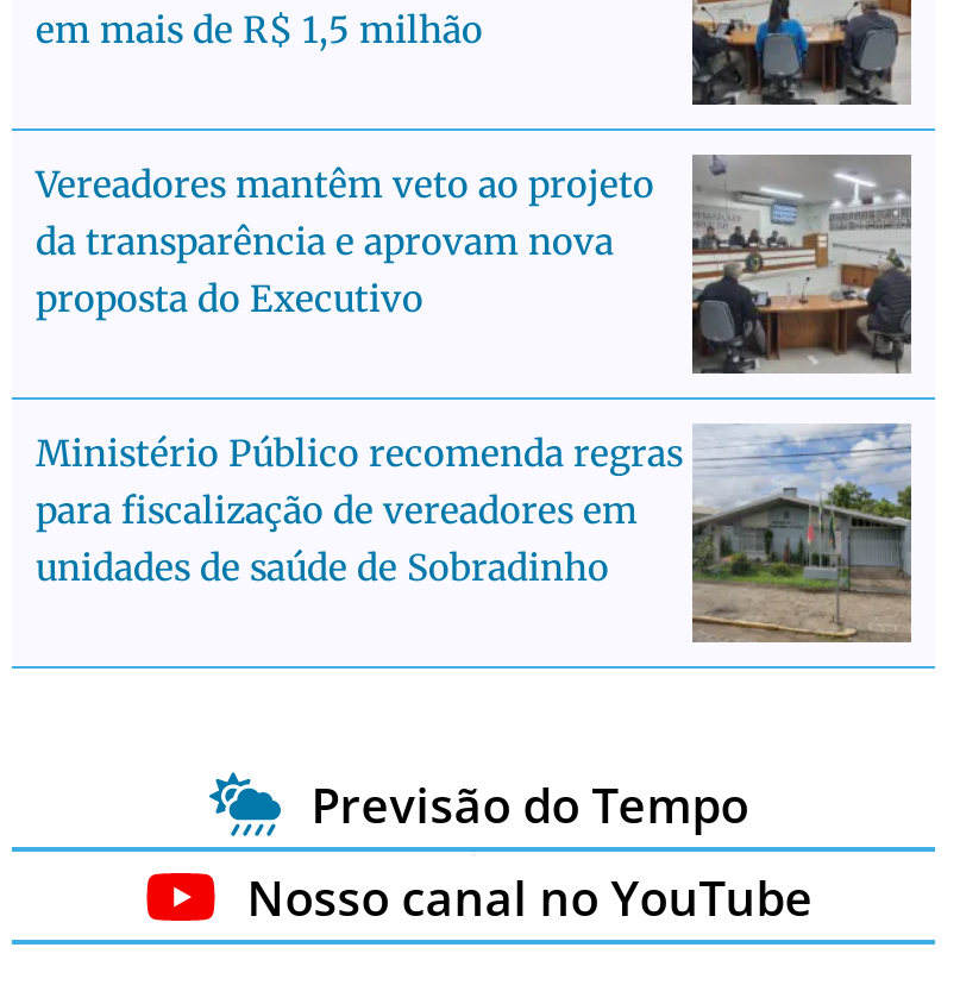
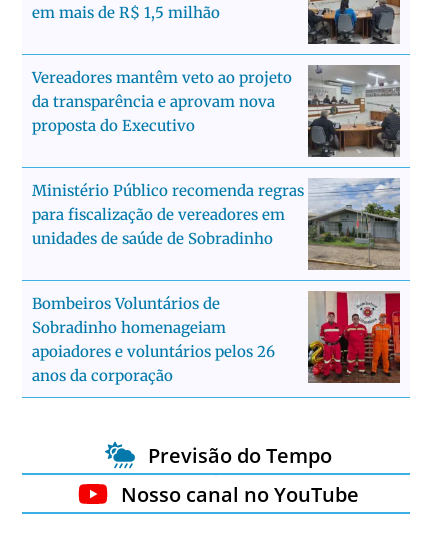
+ [image]
+ Bombeiros Voluntários de
+ Sobradinho homenageiam
+ apoiadores e voluntários pelos 26
+ anos da corporação
